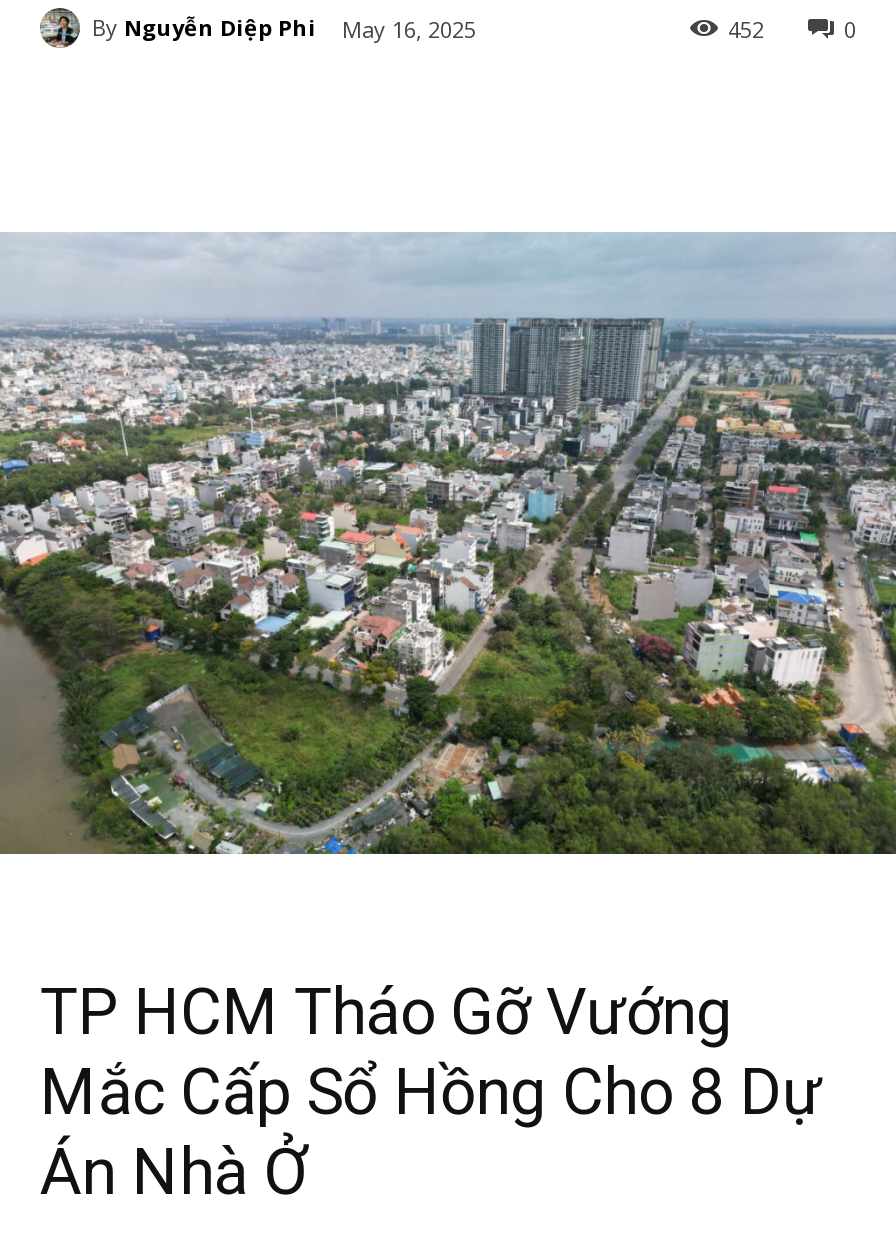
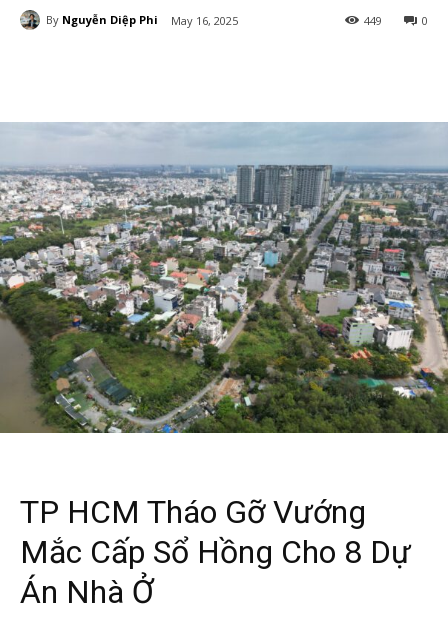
- 452
+ 449
